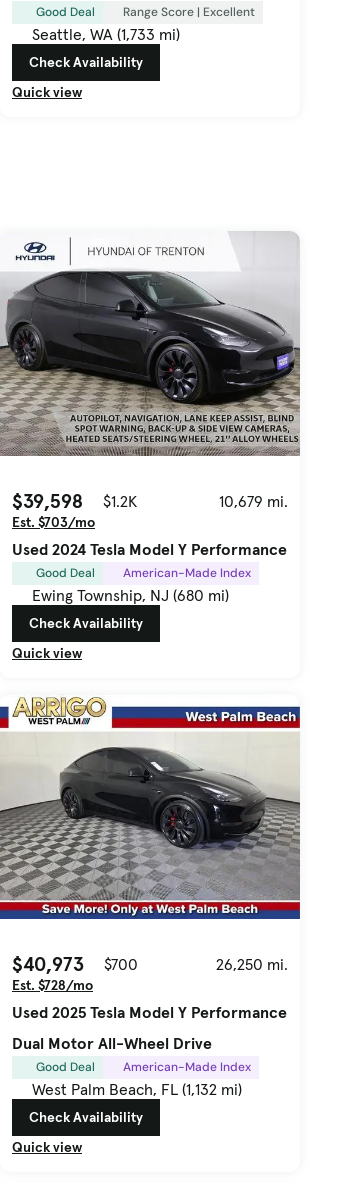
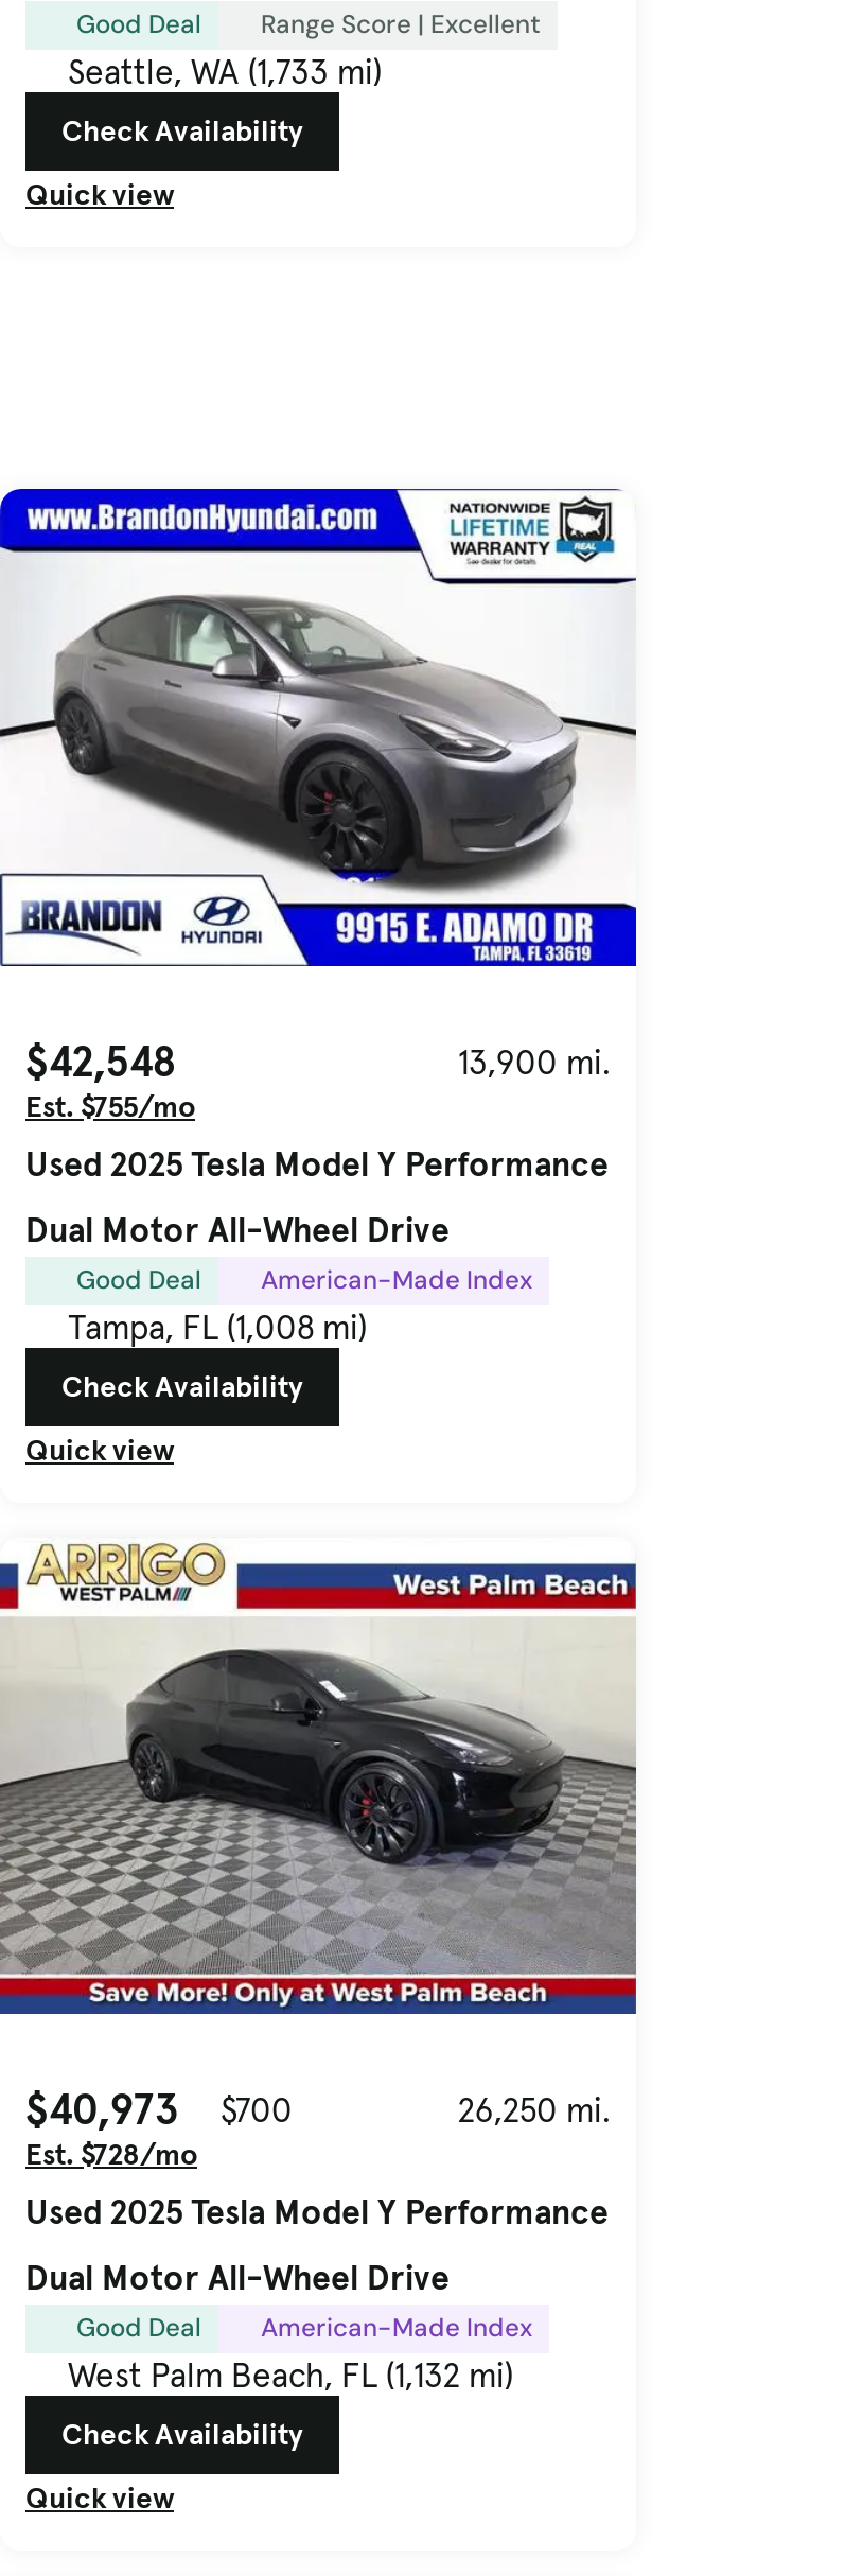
- [image]
- $39,598
- $1.2K
- 10,679 mi.
- Est. $703/mo
- Used 2024 Tesla Model Y Performance
+ [image]
+ $42,548
+ 13,900 mi.
+ Est. $755/mo
+ Used 2025 Tesla Model Y Performance
+ Dual Motor All-Wheel Drive

- Ewing Township, NJ (680 mi)
+ Tampa, FL (1,008 mi)
